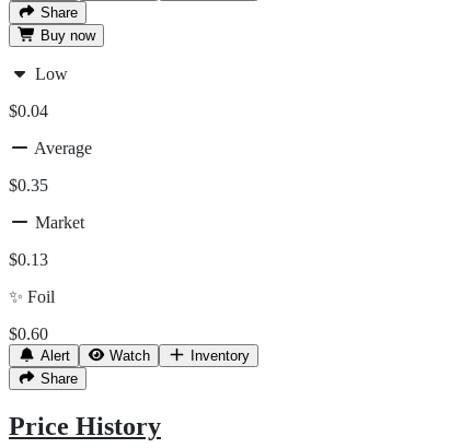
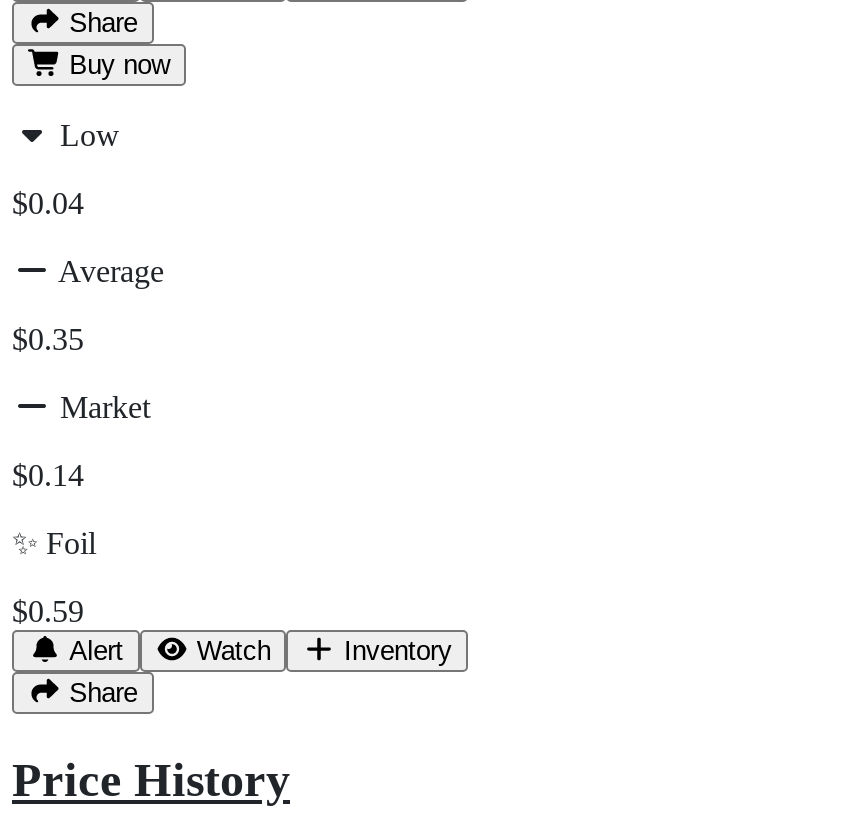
- $0.13
+ $0.14

- $0.60
+ $0.59
